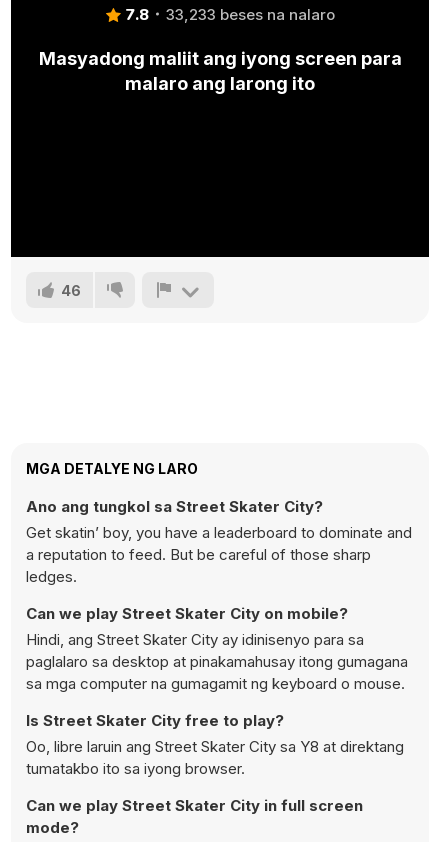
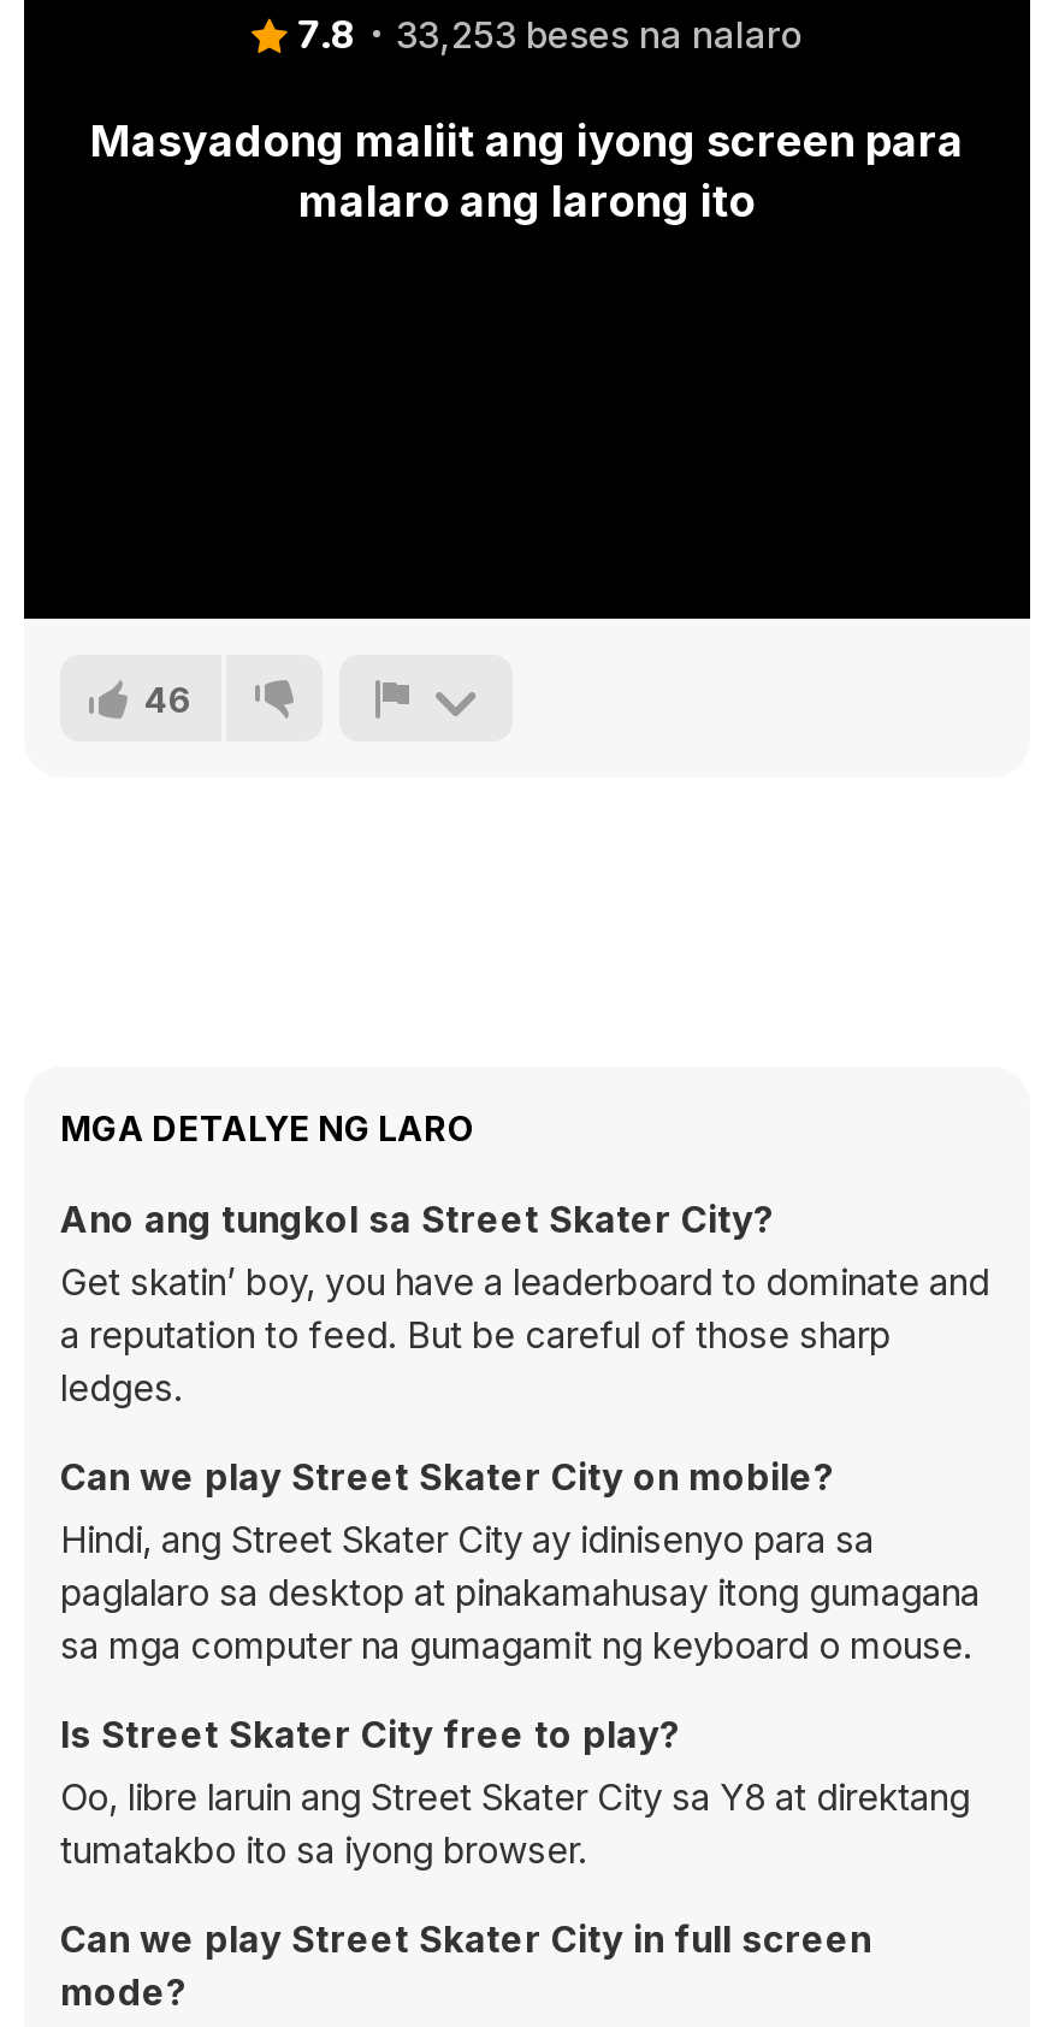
- 33,233 beses na nalaro
+ 33,253 beses na nalaro
